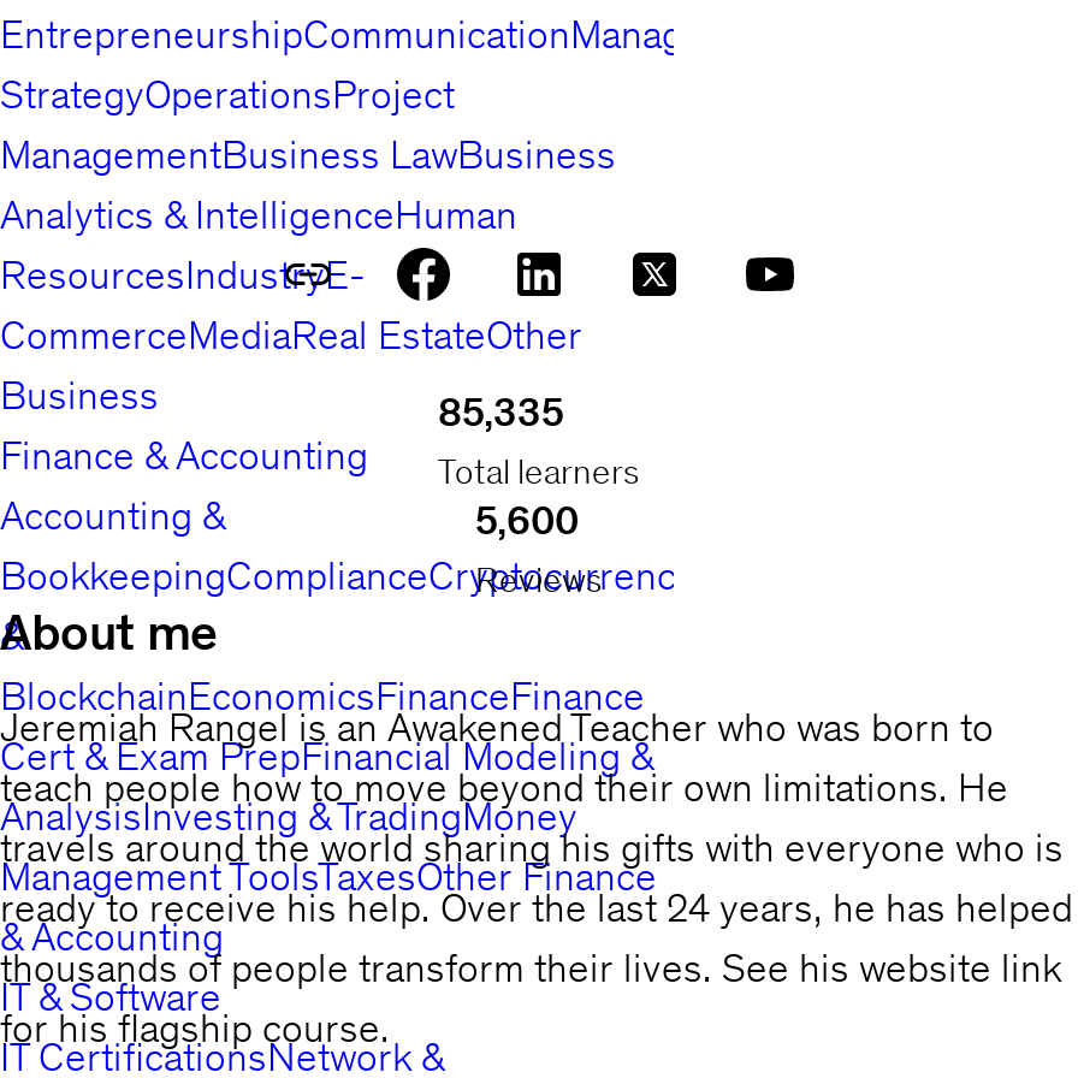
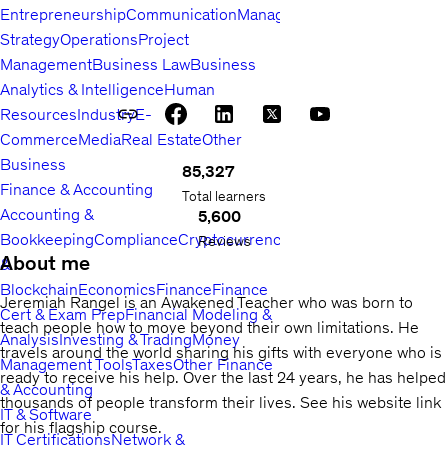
- 85,335
+ 85,327
